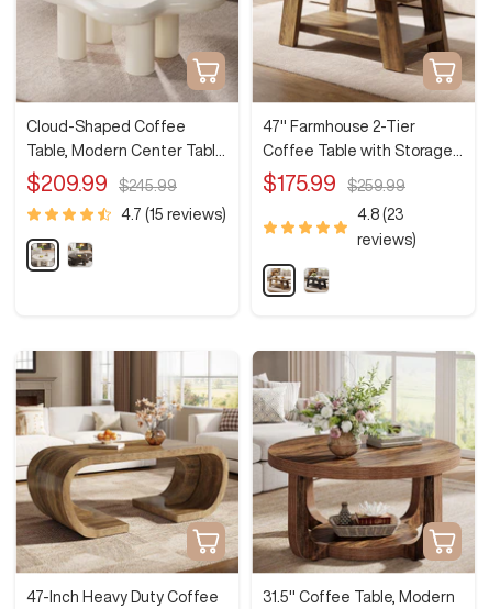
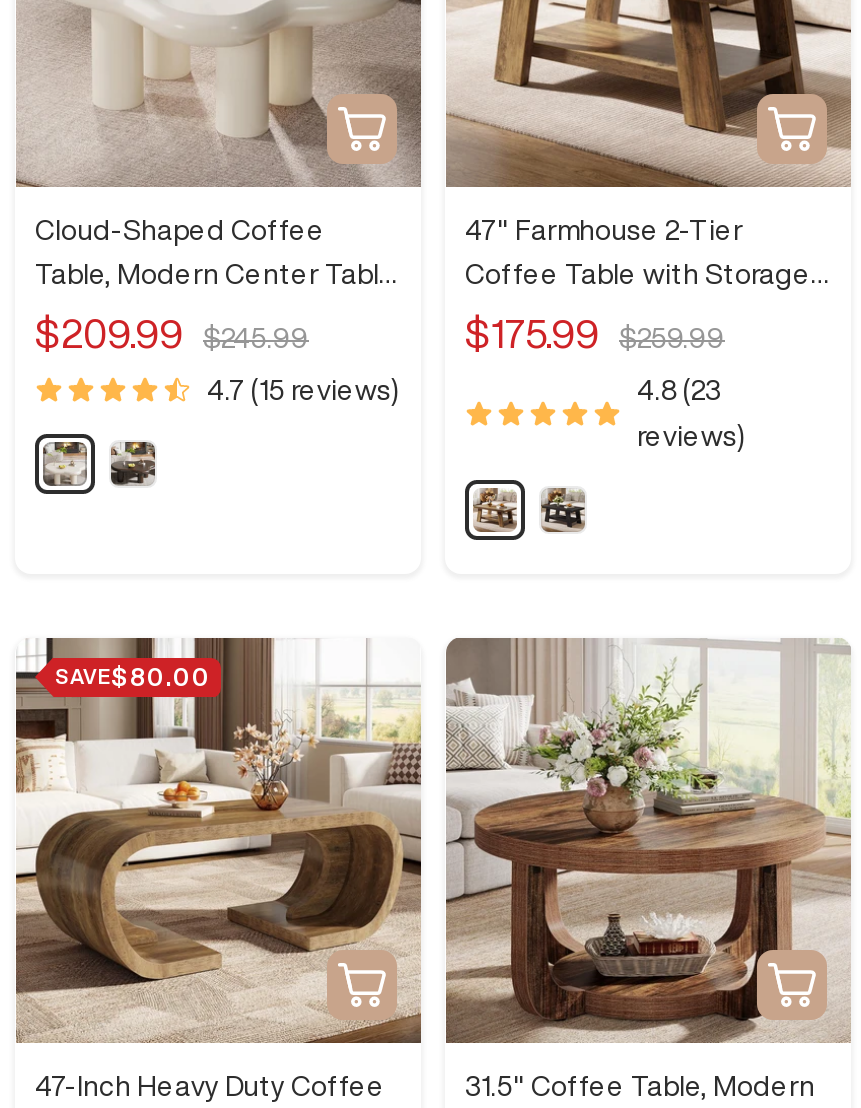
+ SAVE$80.00
